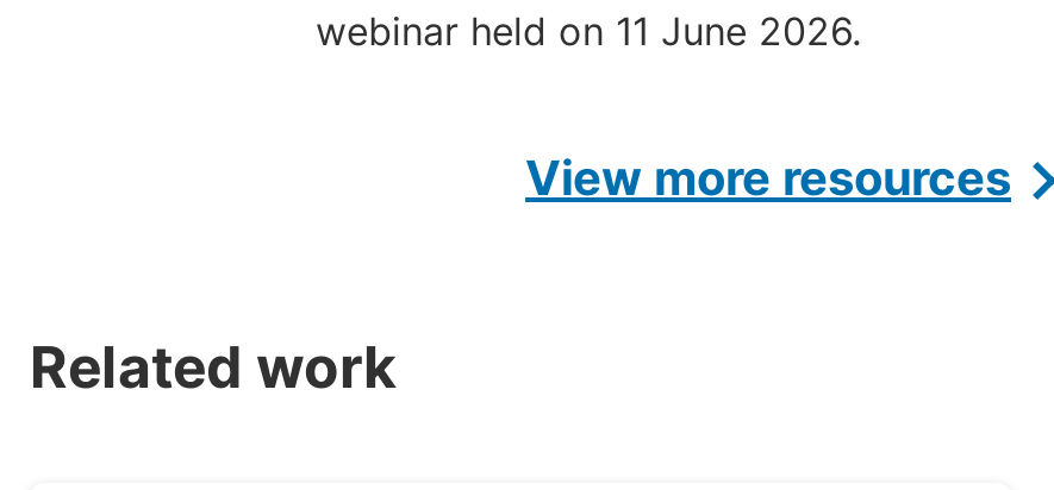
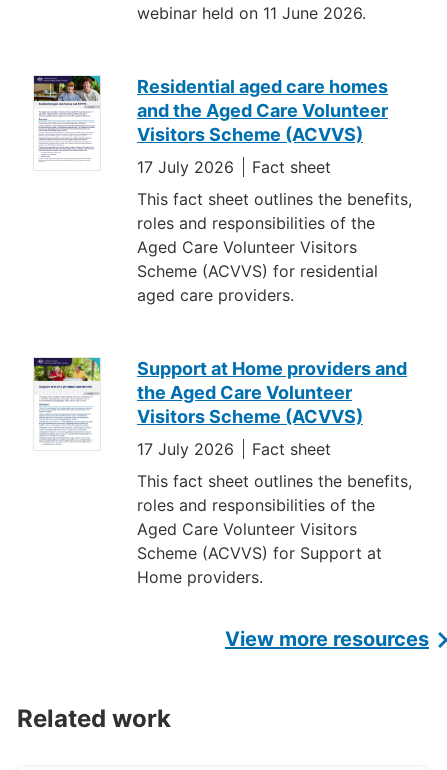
+ [image]
+ Residential aged care homes
+ and the Aged Care Volunteer
+ Visitors Scheme (ACVVS)
+ 17 July 2026
+ Fact sheet
+ This fact sheet outlines the benefits,
+ roles and responsibilities of the
+ Aged Care Volunteer Visitors
+ Scheme (ACVVS) for residential
+ aged care providers.

+ [image]
+ Support at Home providers and
+ the Aged Care Volunteer
+ Visitors Scheme (ACVVS)
+ 17 July 2026
+ Fact sheet
+ This fact sheet outlines the benefits,
+ roles and responsibilities of the
+ Aged Care Volunteer Visitors
+ Scheme (ACVVS) for Support at
+ Home providers.
